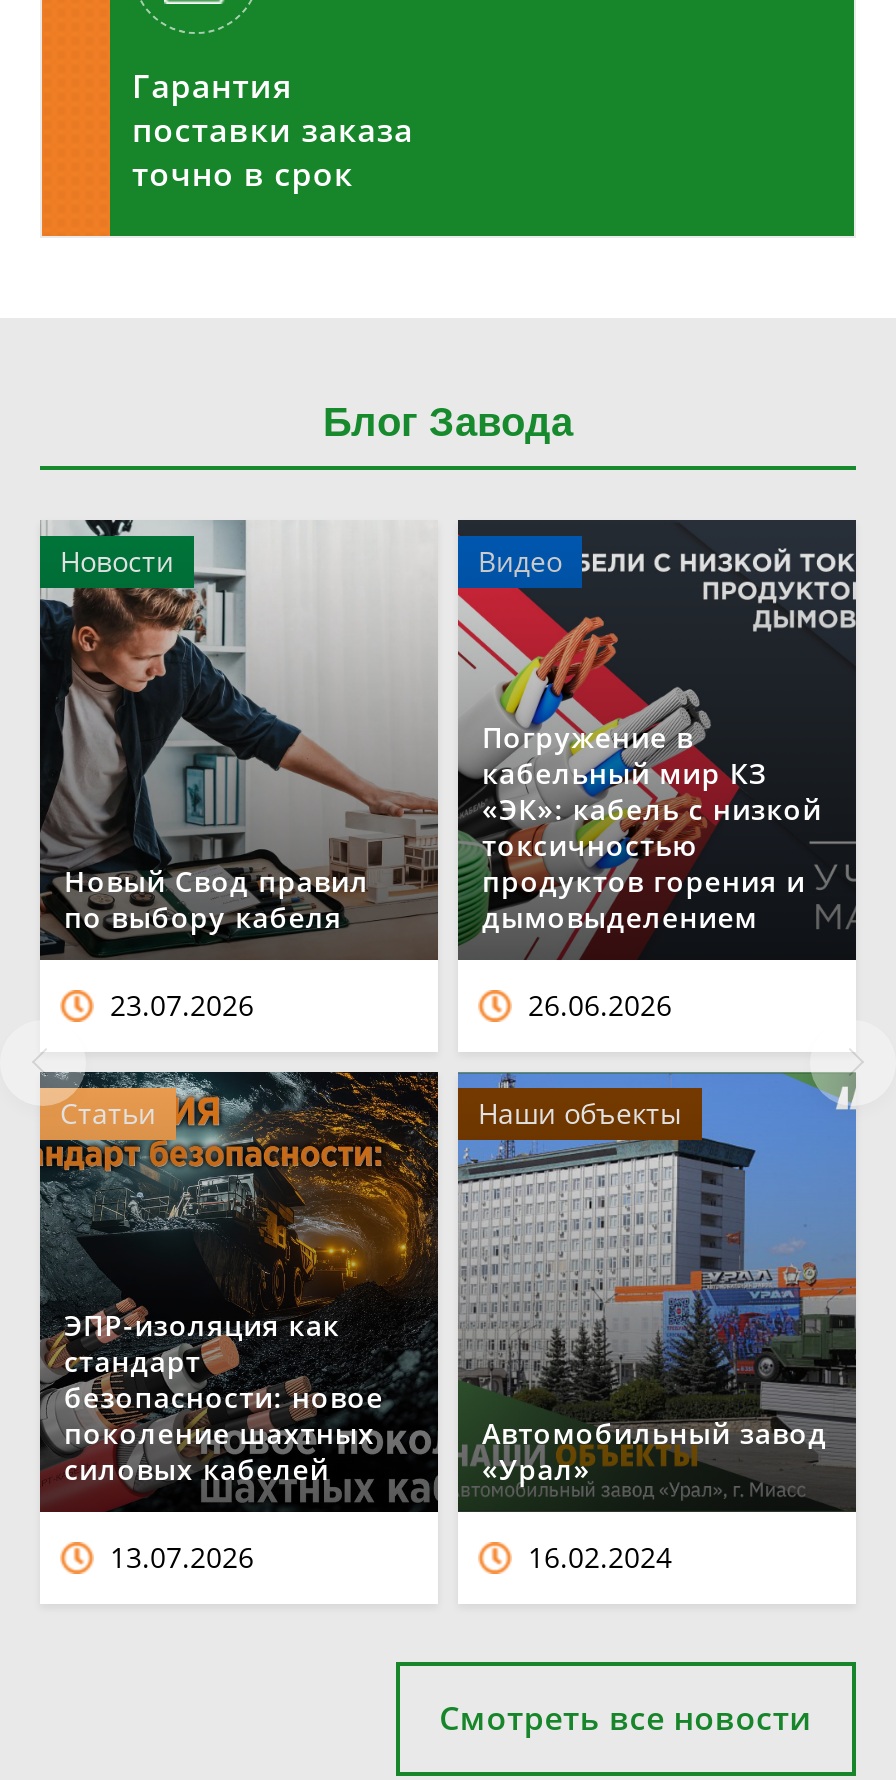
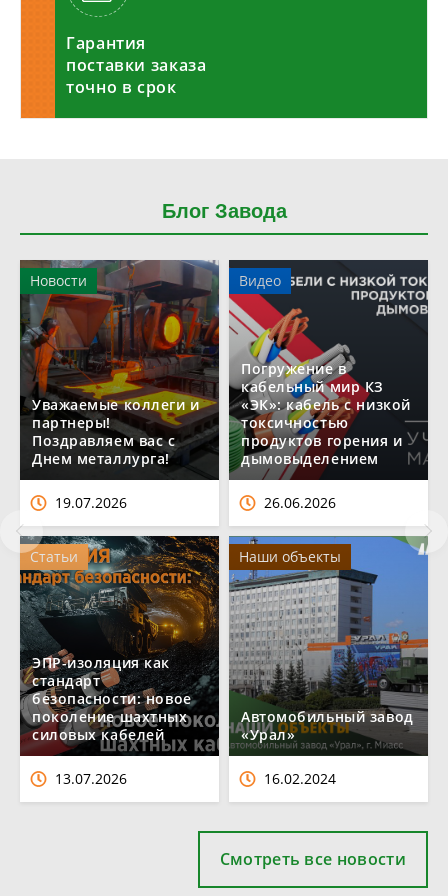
- [image]
- Новый Свод правил
- по выбору кабеля
+ [image]
+ Уважаемые коллеги и
+ партнеры!
+ Поздравляем вас с
+ Днем металлурга!

- 23.07.2026
+ 19.07.2026
